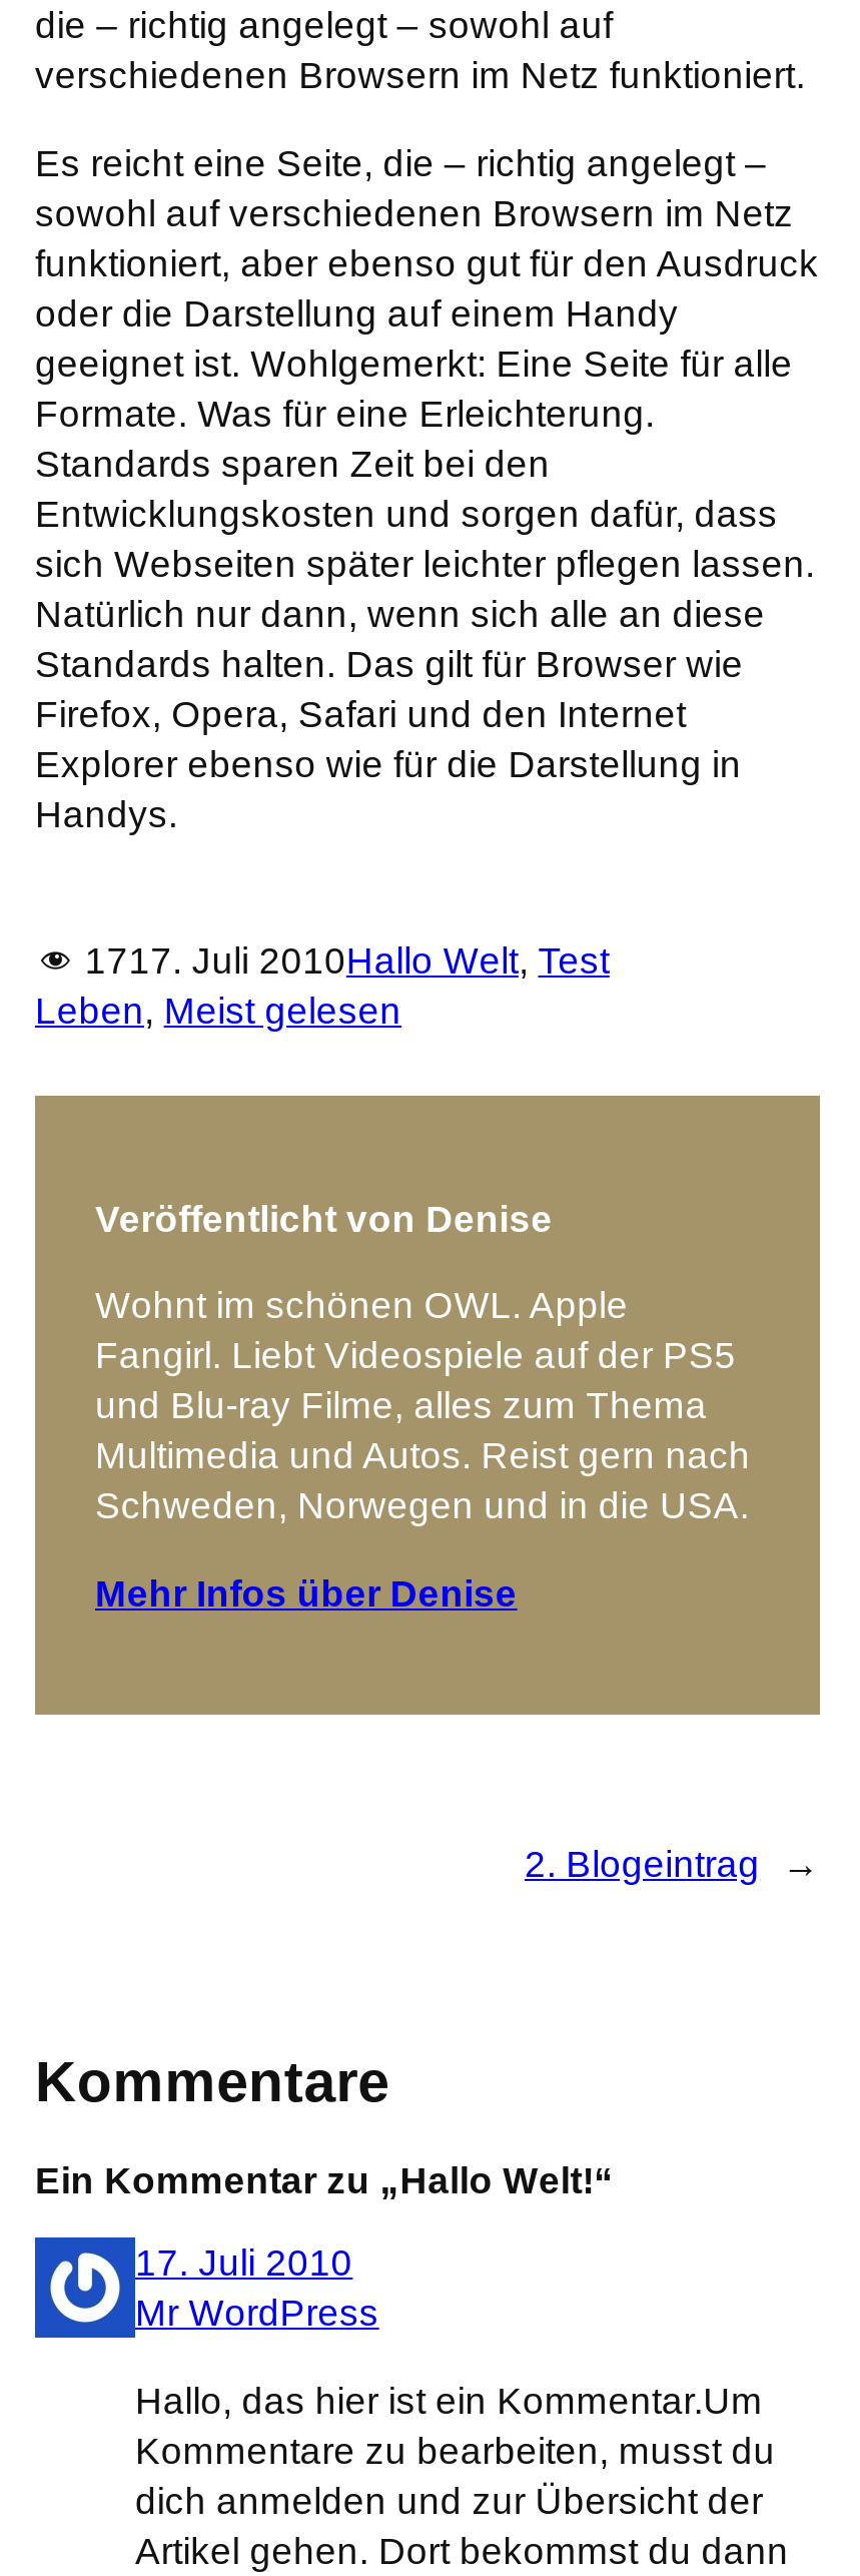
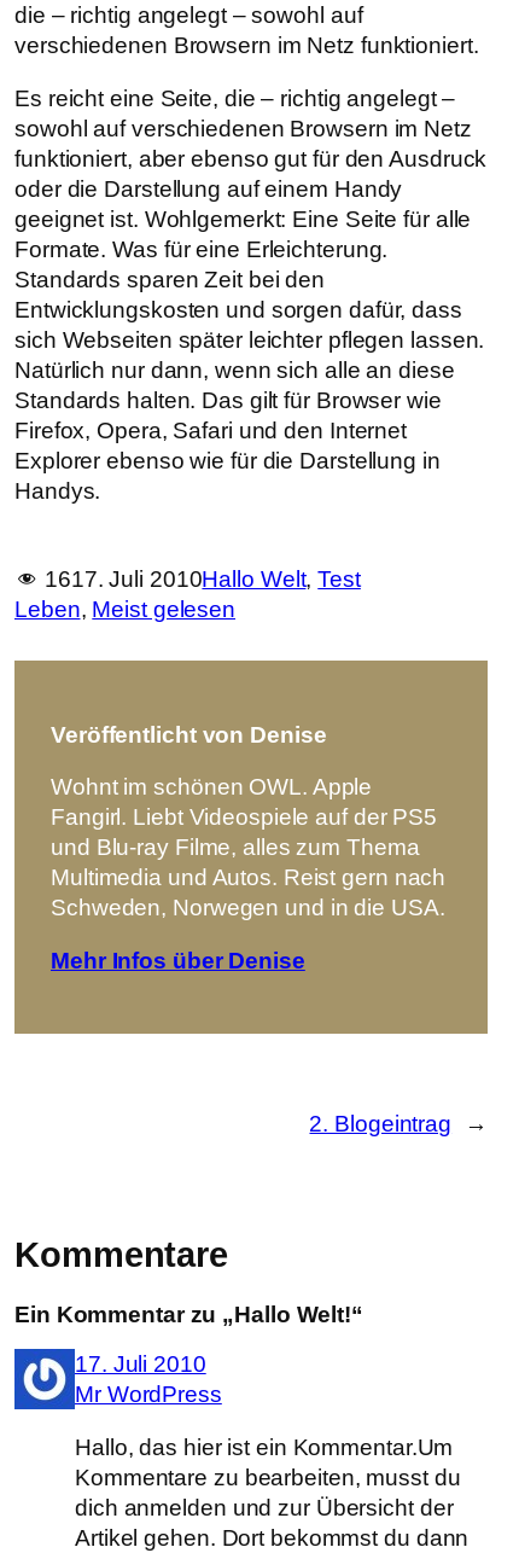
- 1717. Juli 2010Hallo Welt, Test
+ 1617. Juli 2010Hallo Welt, Test
